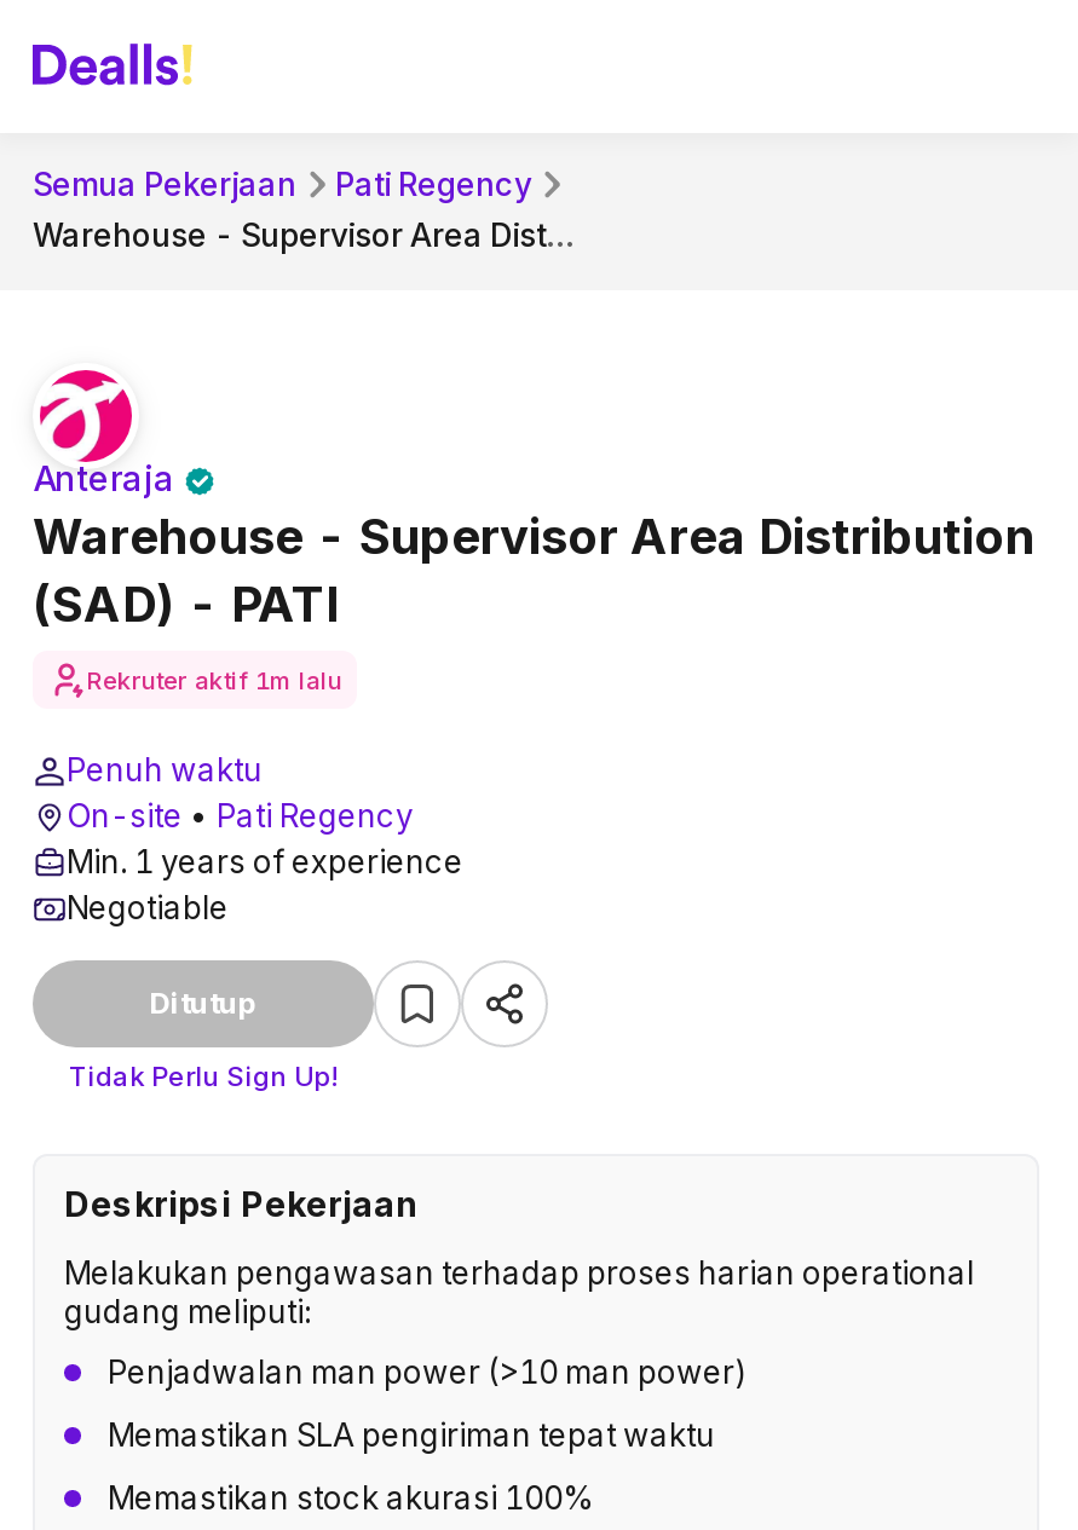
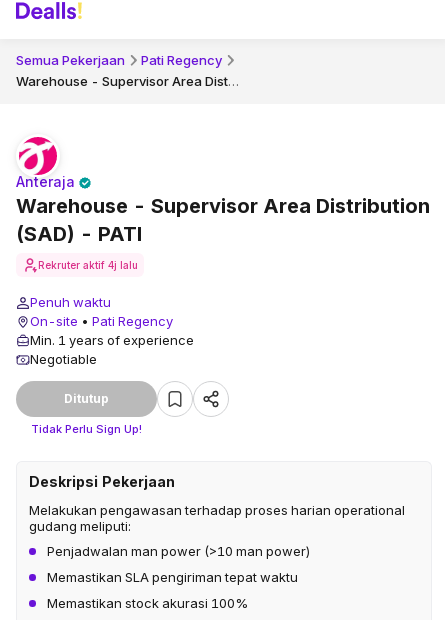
- Rekruter aktif 1m lalu
+ Rekruter aktif 4j lalu
